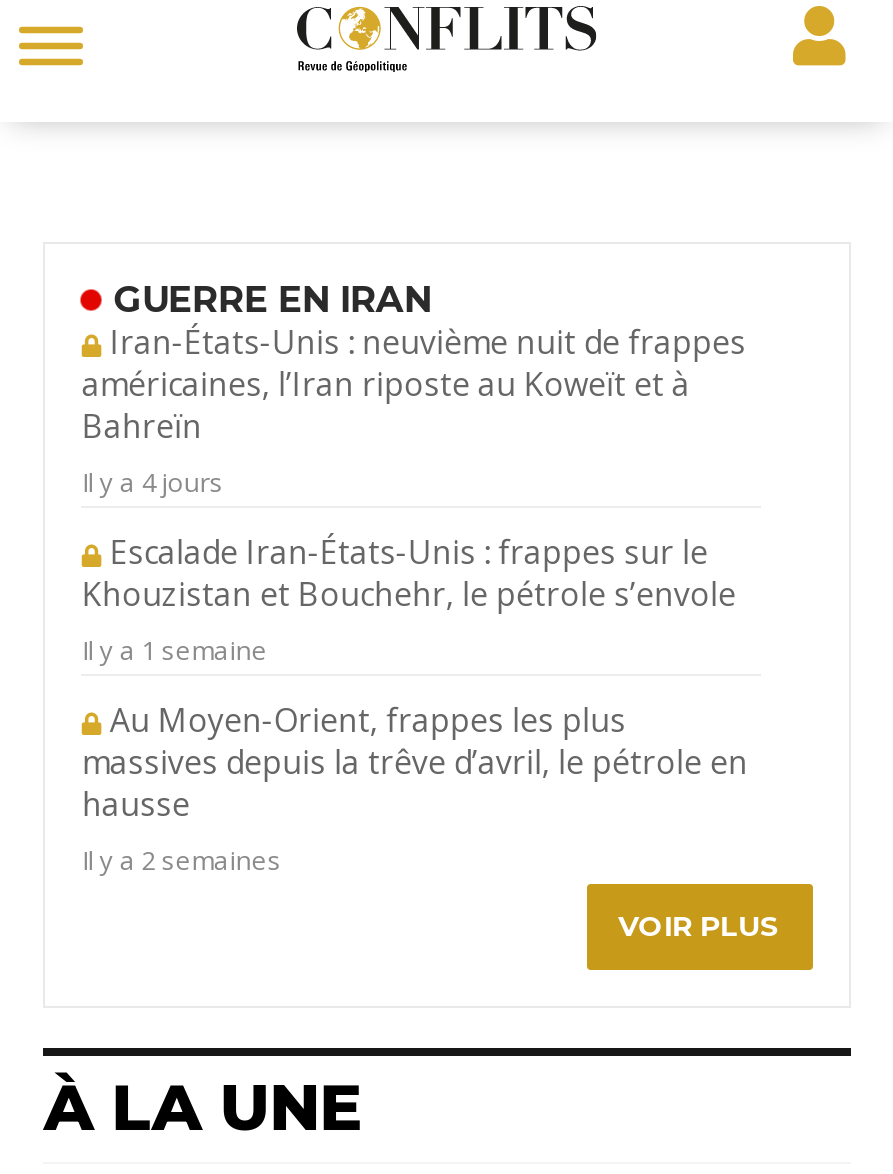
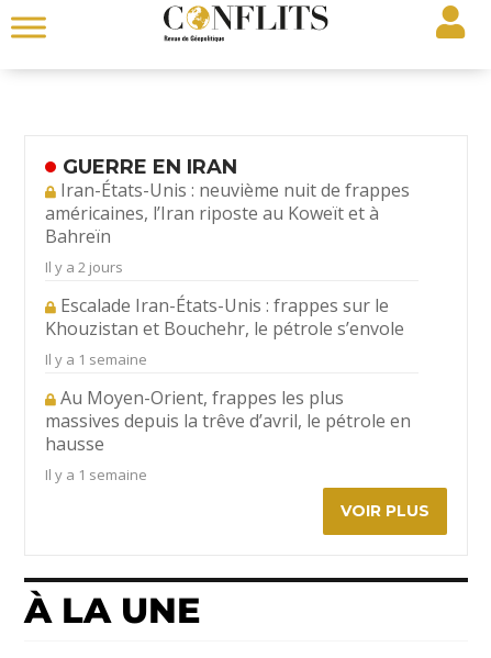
- Il y a 4 jours
+ Il y a 2 jours

- Il y a 2 semaines
+ Il y a 1 semaine
